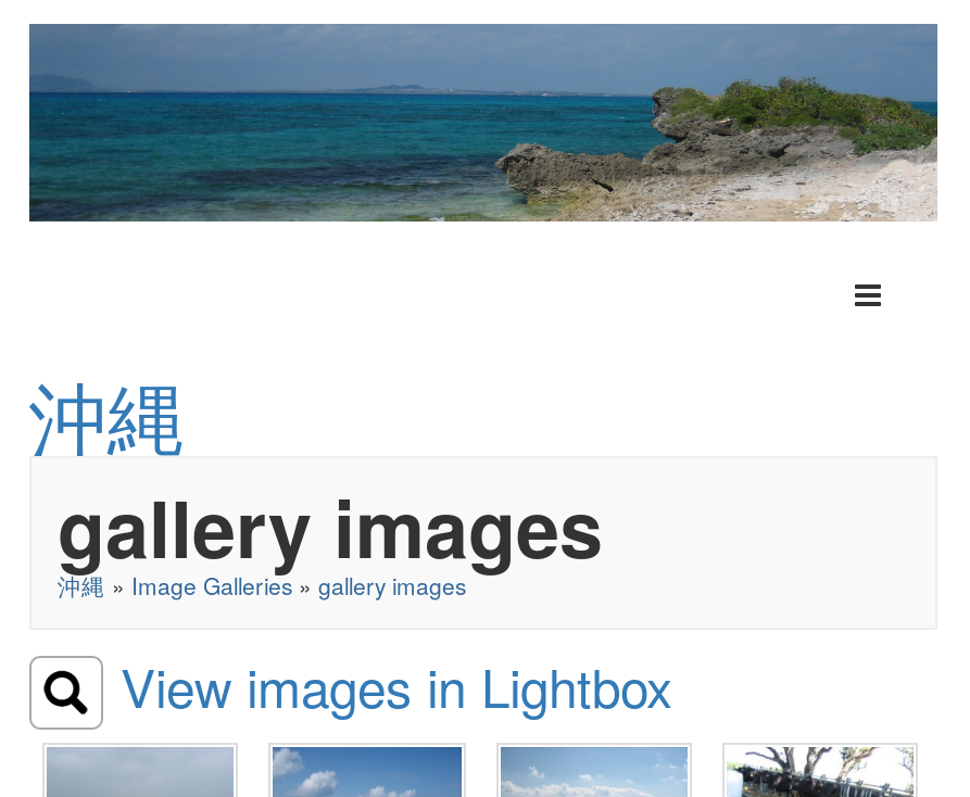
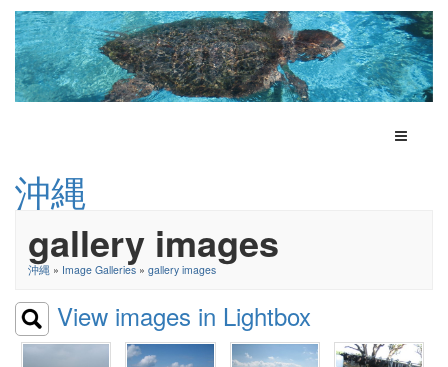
- [image]
+ [image]
